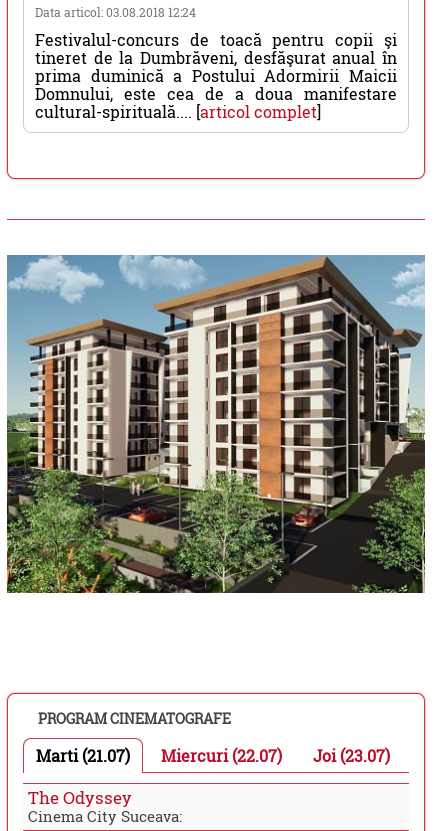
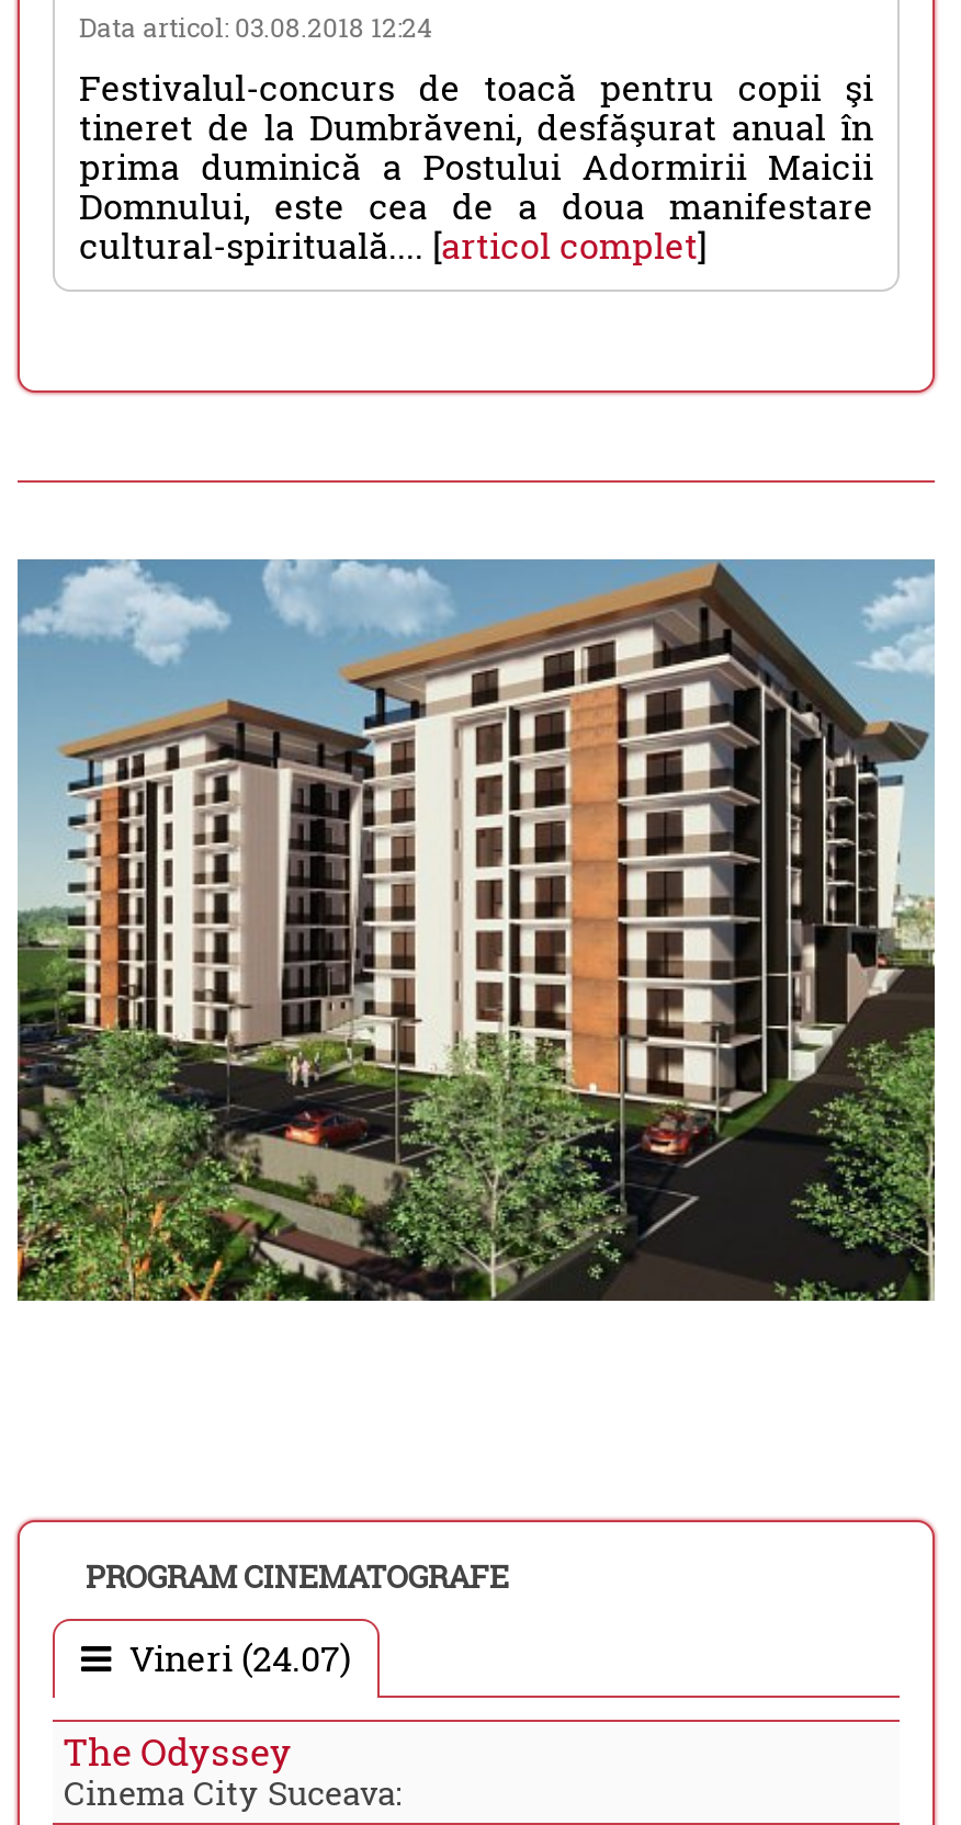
- Marti (21.07)
- Miercuri (22.07)
- Joi (23.07)
+ Vineri (24.07)
